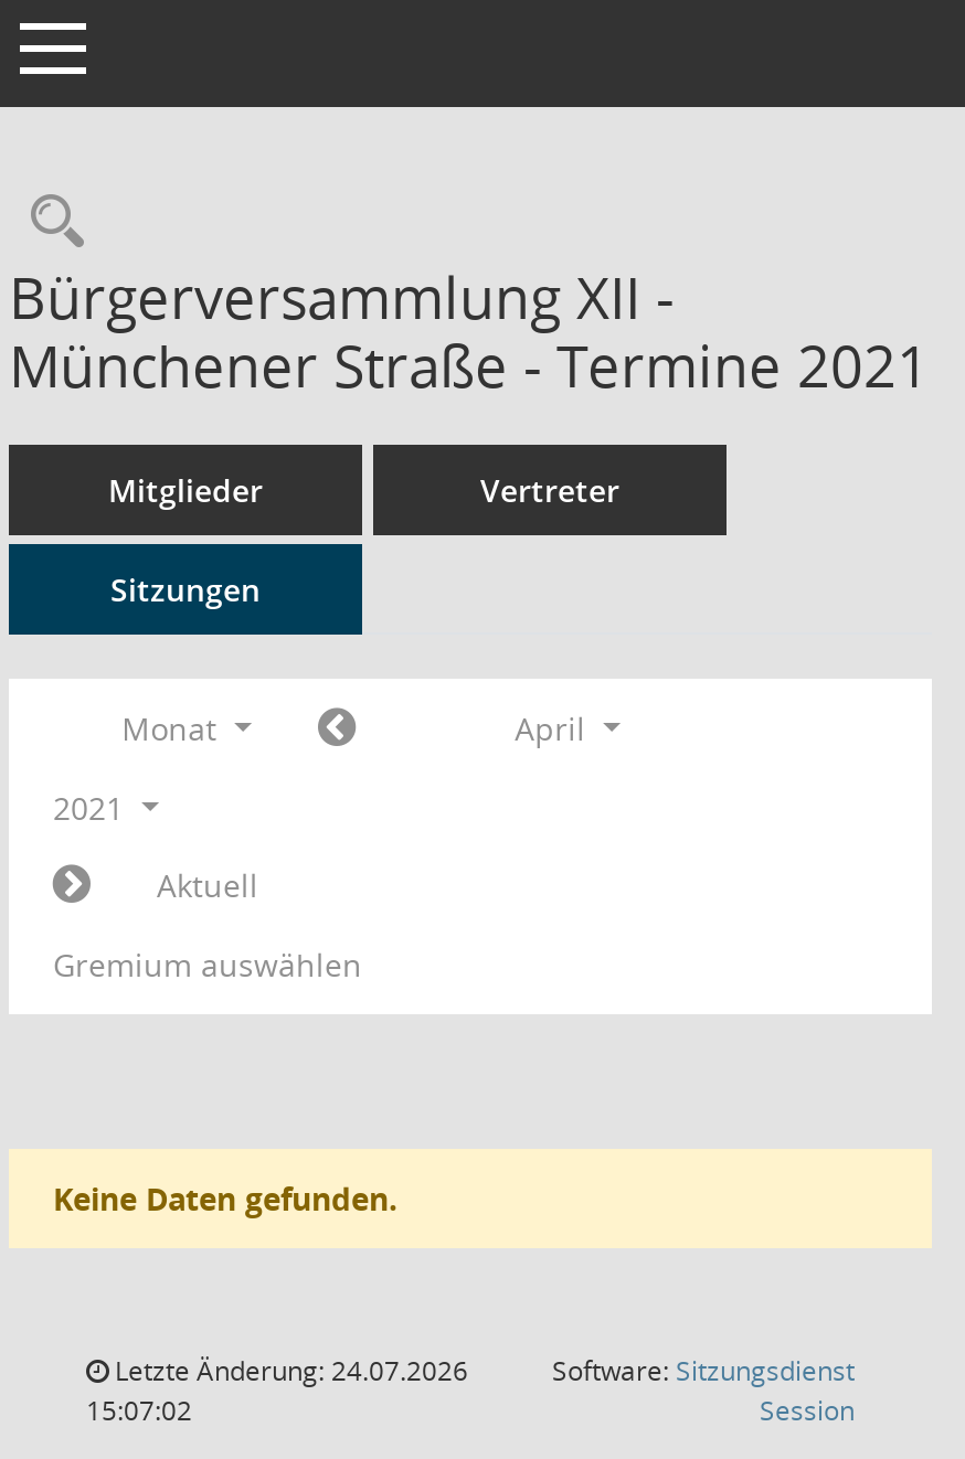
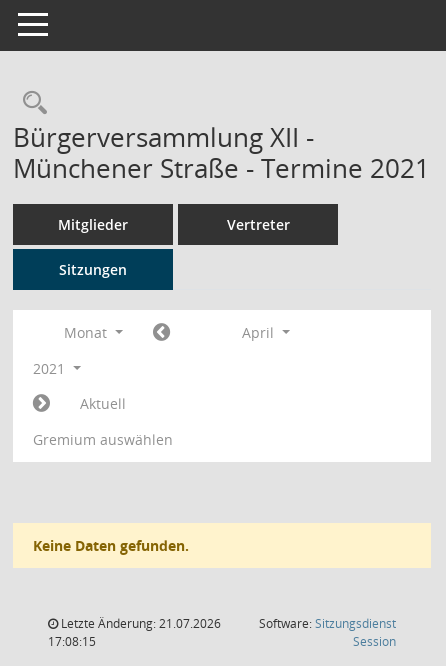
- Letzte Änderung: 24.07.2026
+ Letzte Änderung: 21.07.2026

- 15:07:02
+ 17:08:15
